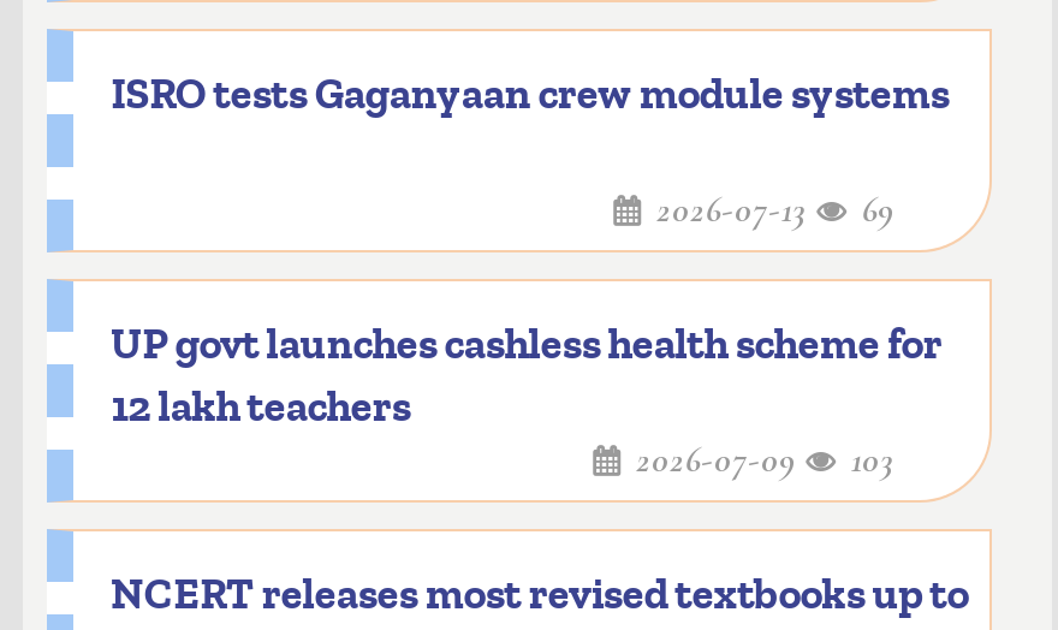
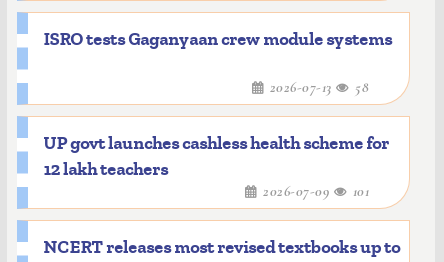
- 2026-07-13 69
+ 2026-07-13 58

- 2026-07-09 103
+ 2026-07-09 101
